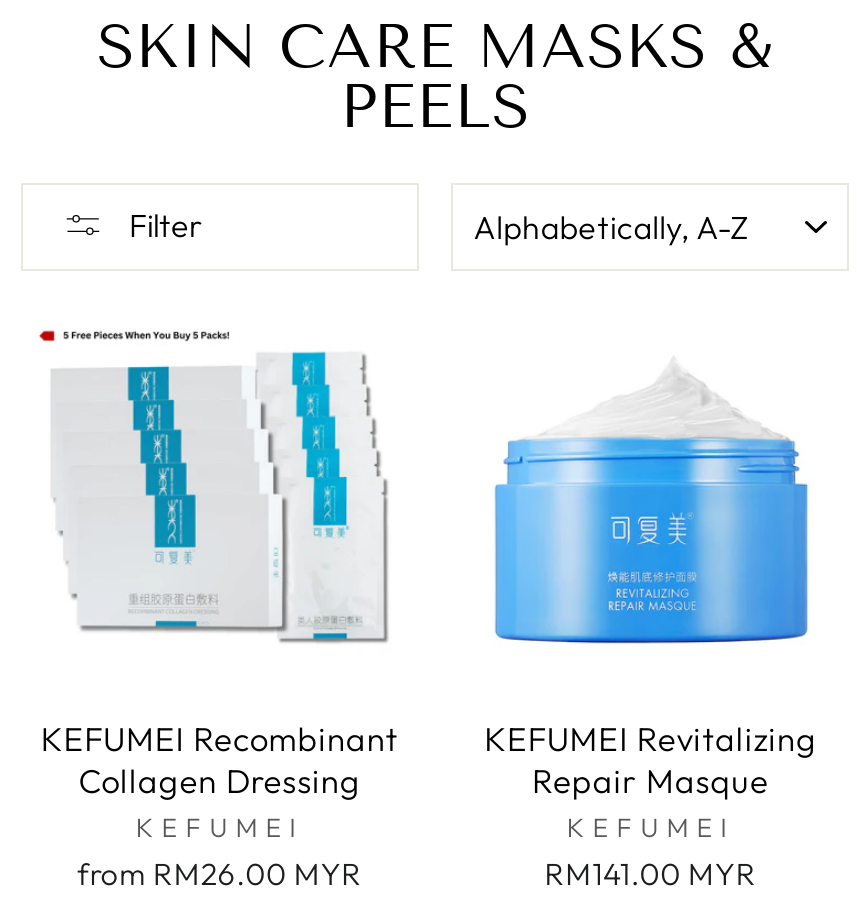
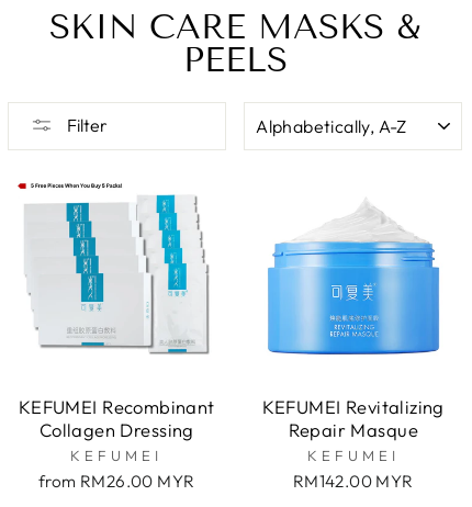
- RM141.00 MYR
+ RM142.00 MYR
